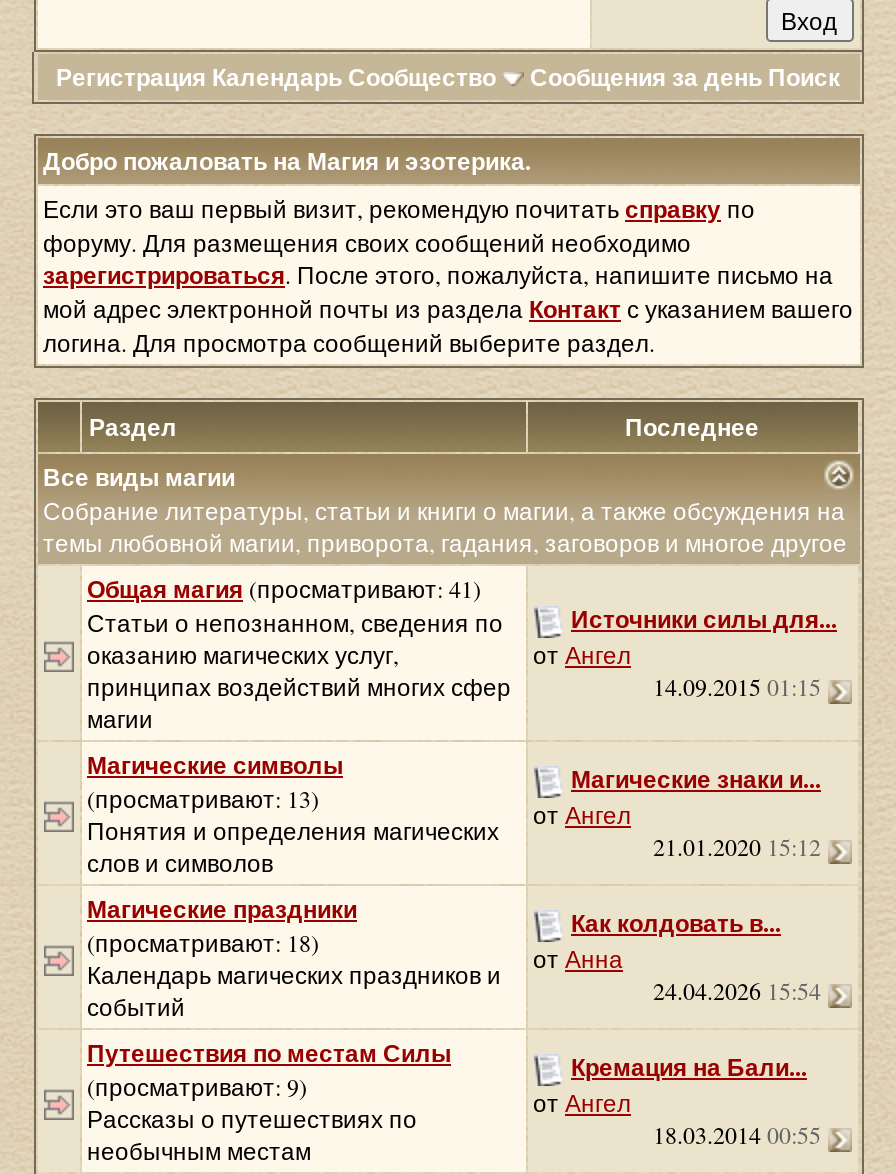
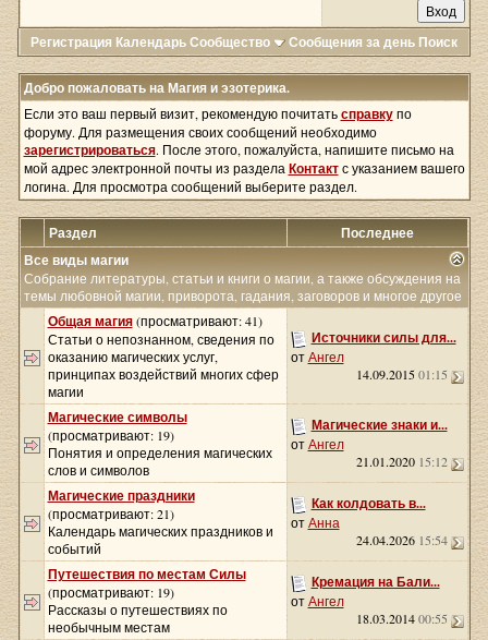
- (просматривают: 13)
+ (просматривают: 19)

- (просматривают: 18)
+ (просматривают: 21)

- (просматривают: 9)
+ (просматривают: 19)
